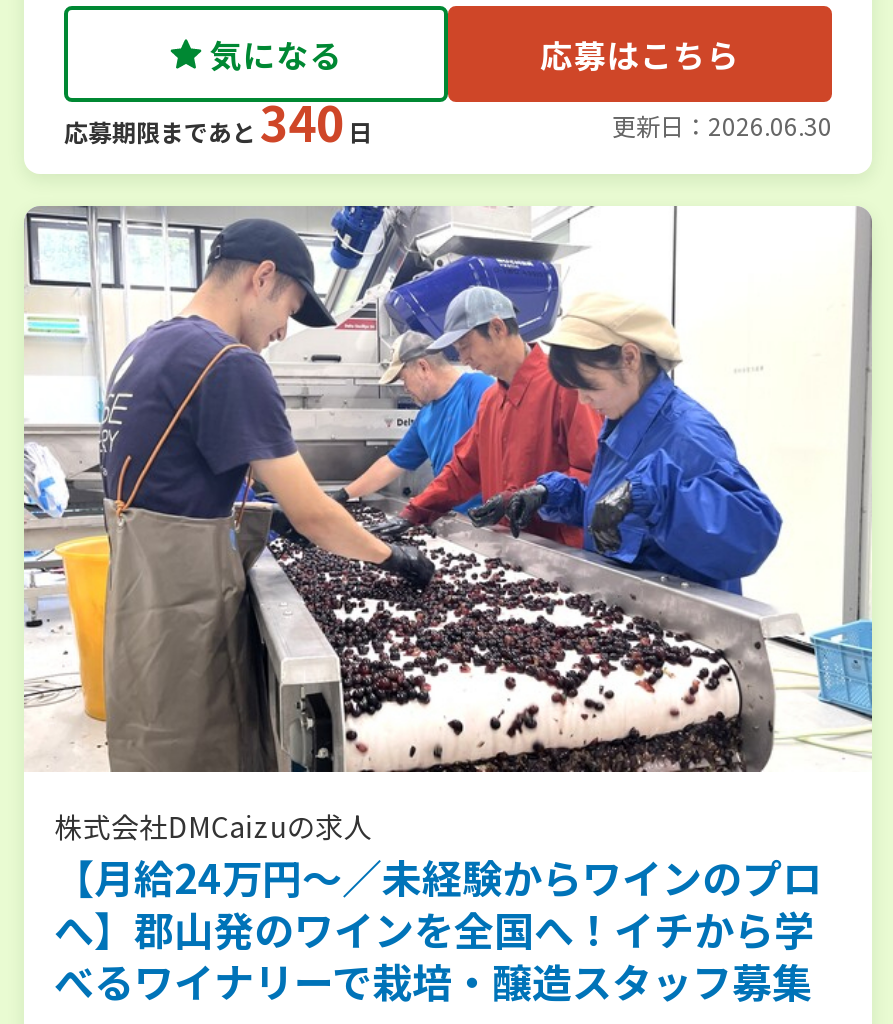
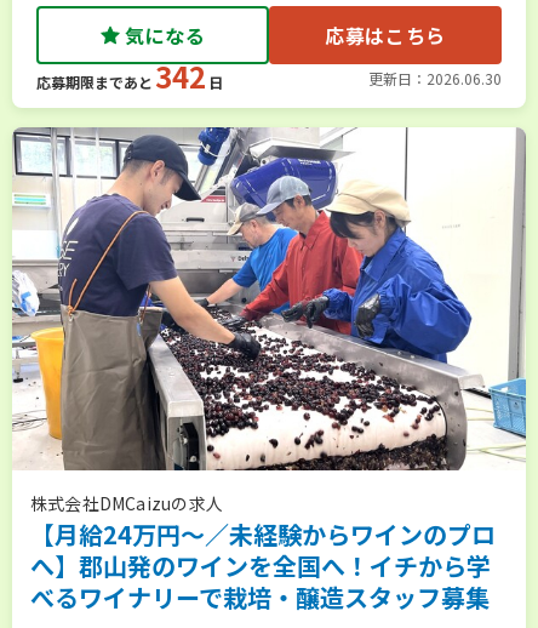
- 応募期限まであと 340 日
+ 応募期限まであと 342 日
